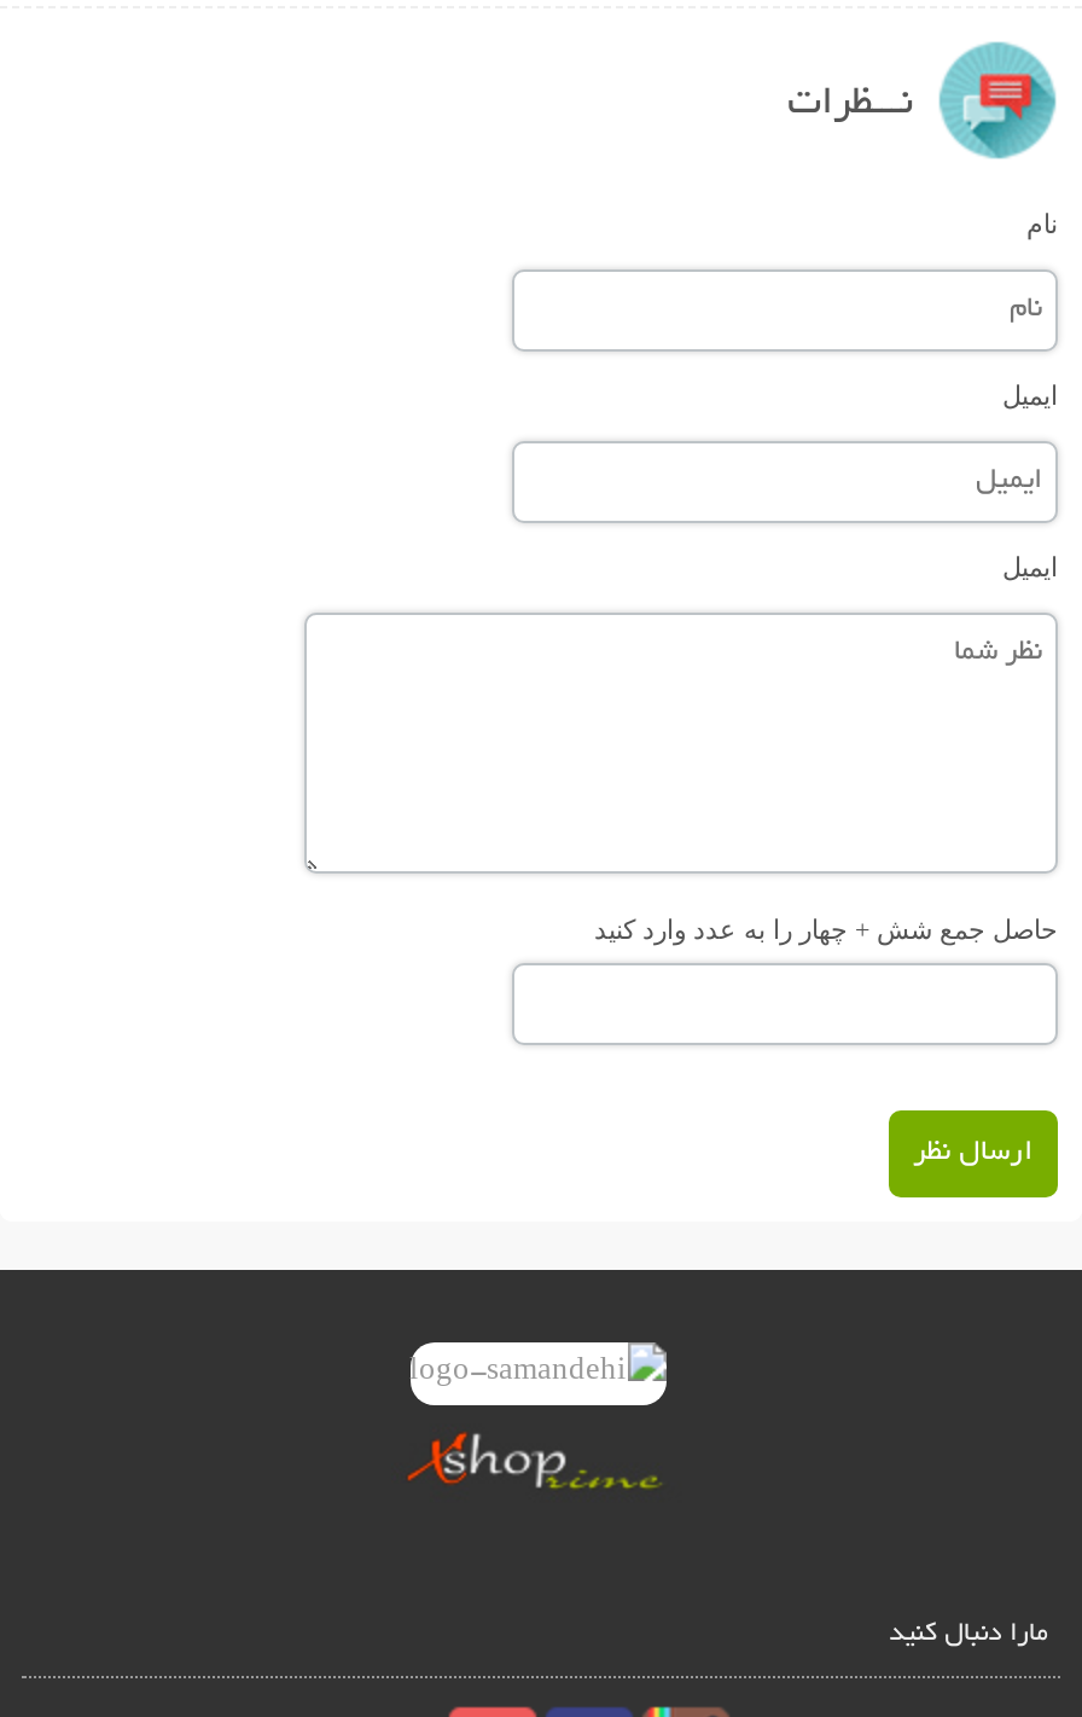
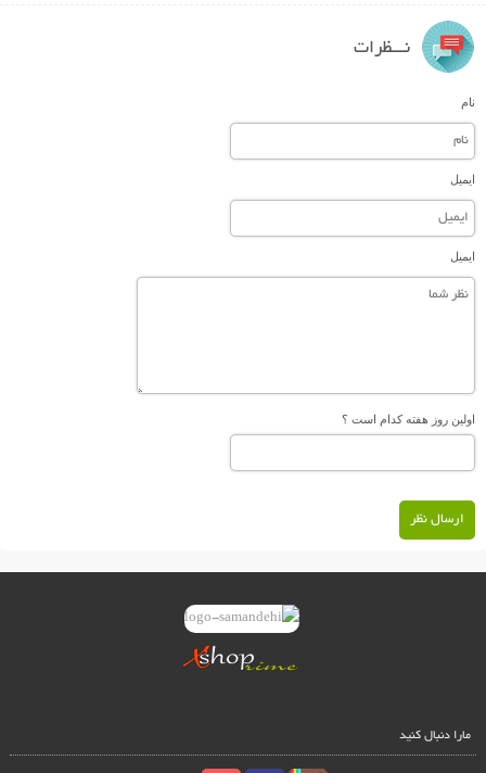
- حاصل جمع شش + چهار را به عدد وارد کنید
+ اولین روز هفته کدام است ؟
